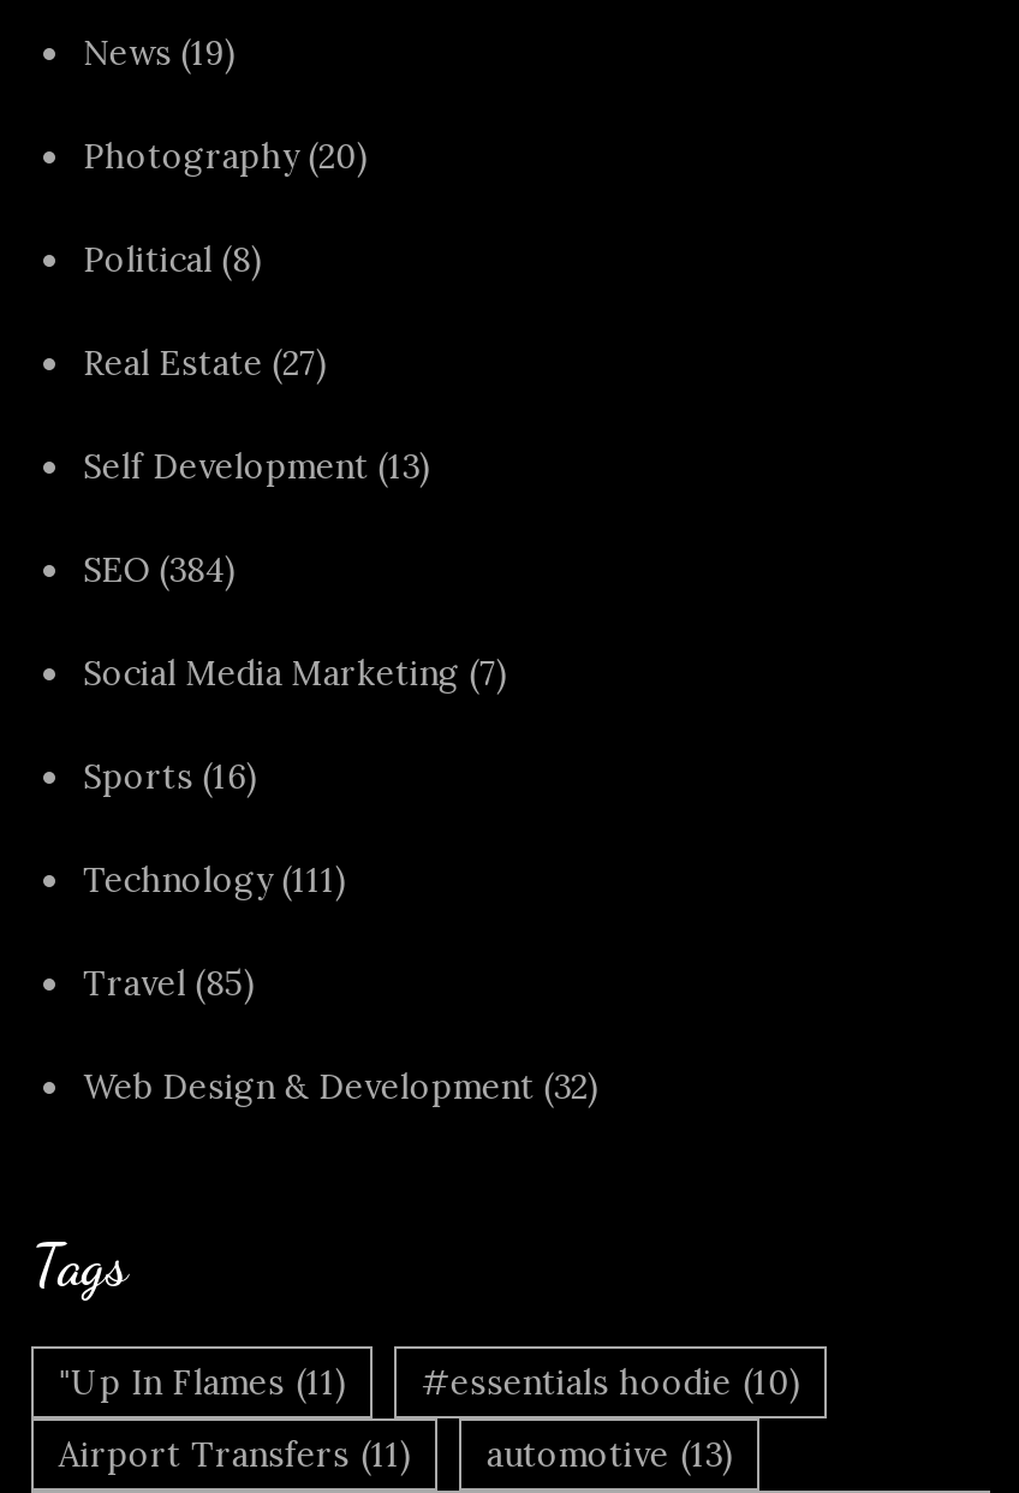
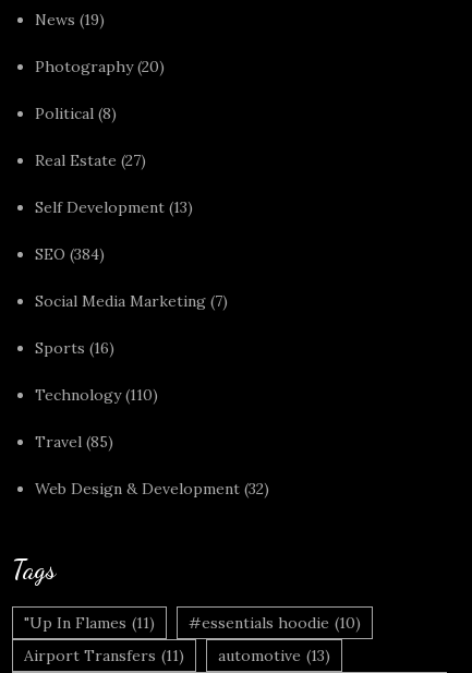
- Technology (111)
+ Technology (110)
